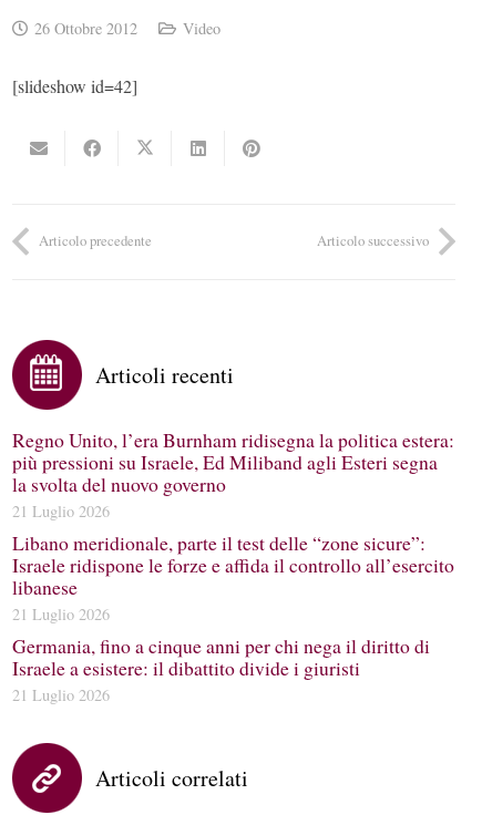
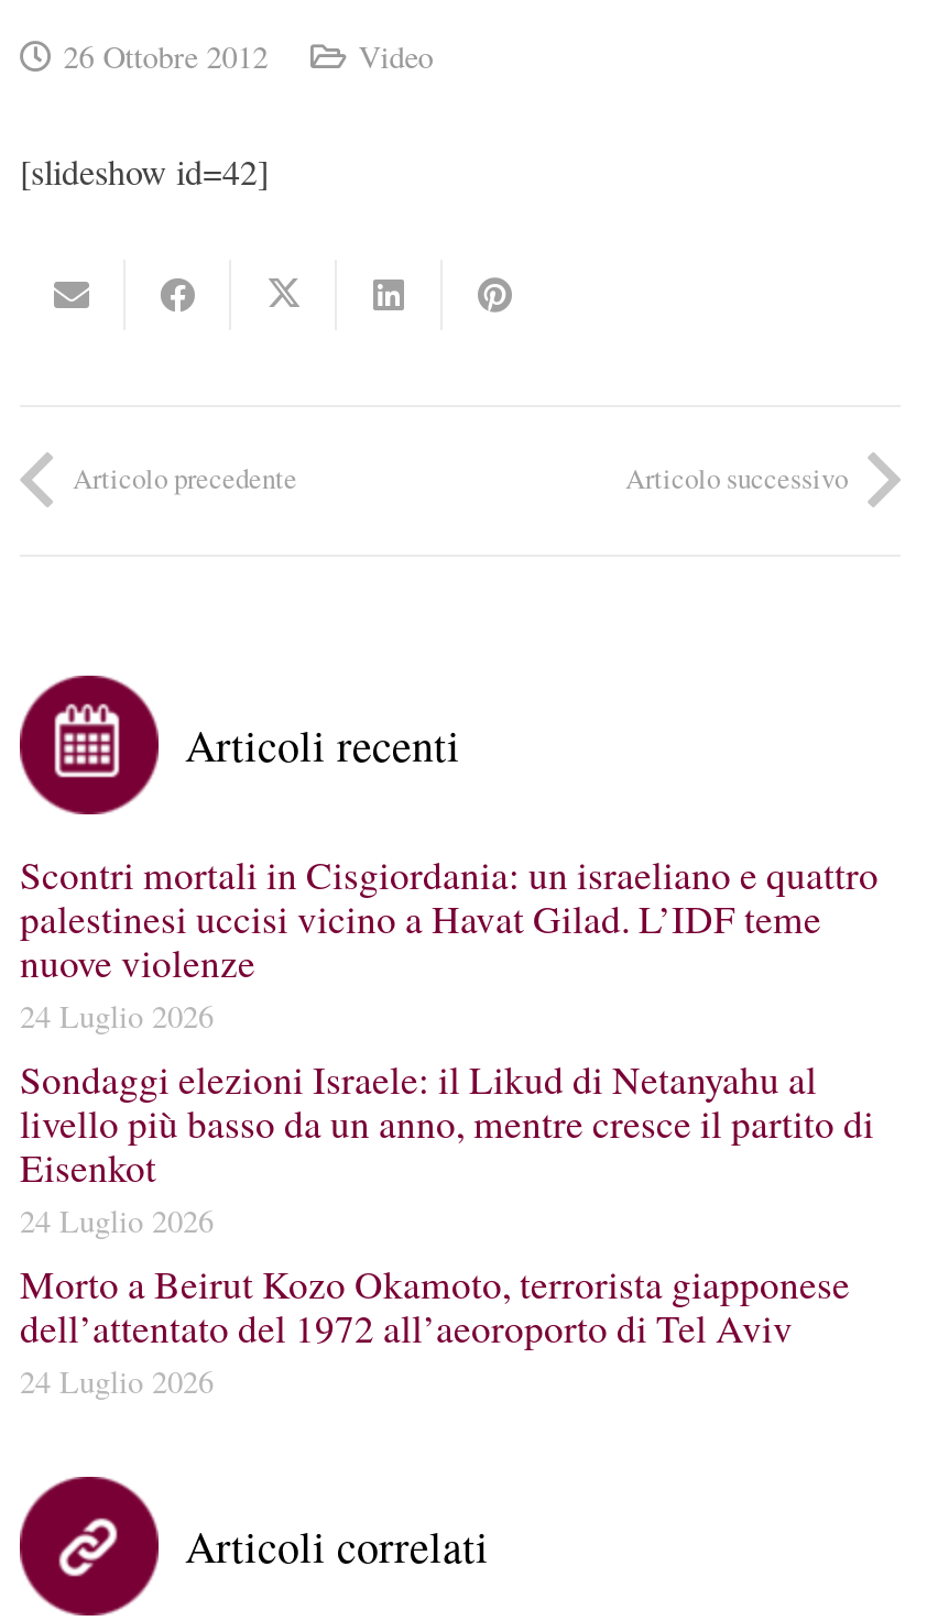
- Regno Unito, l’era Burnham ridisegna la politica estera:
- più pressioni su Israele, Ed Miliband agli Esteri segna
- la svolta del nuovo governo
- 21 Luglio 2026
- Libano meridionale, parte il test delle “zone sicure”:
- Israele ridispone le forze e affida il controllo all’esercito
- libanese
- 21 Luglio 2026
- Germania, fino a cinque anni per chi nega il diritto di
- Israele a esistere: il dibattito divide i giuristi
- 21 Luglio 2026
+ Scontri mortali in Cisgiordania: un israeliano e quattro
+ palestinesi uccisi vicino a Havat Gilad. L’IDF teme
+ nuove violenze
+ 24 Luglio 2026
+ Sondaggi elezioni Israele: il Likud di Netanyahu al
+ livello più basso da un anno, mentre cresce il partito di
+ Eisenkot
+ 24 Luglio 2026
+ Morto a Beirut Kozo Okamoto, terrorista giapponese
+ dell’attentato del 1972 all’aeoroporto di Tel Aviv
+ 24 Luglio 2026
